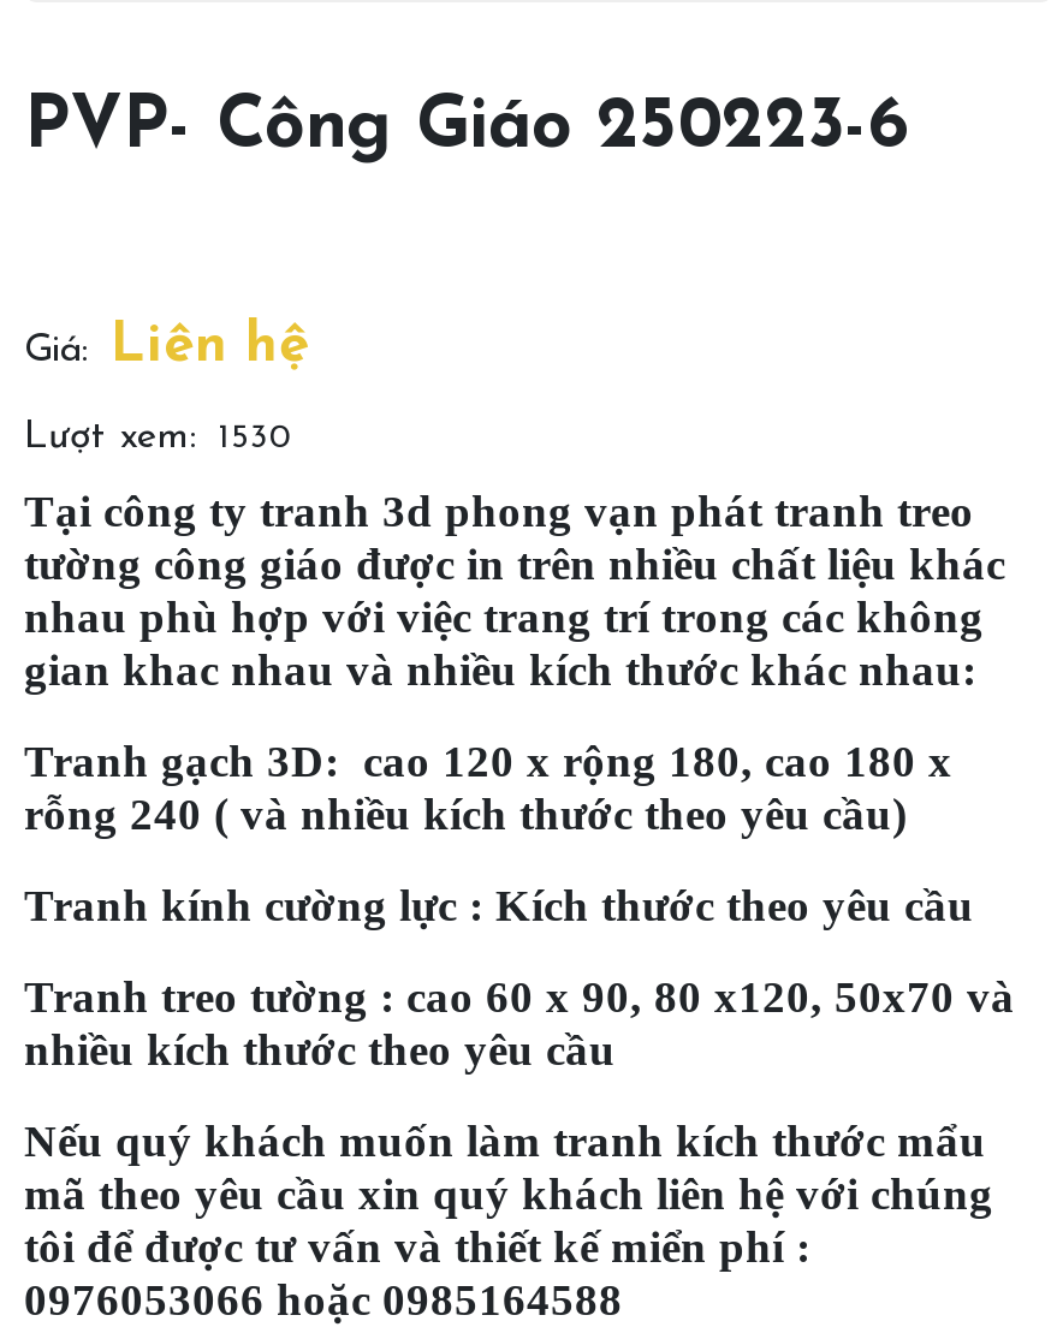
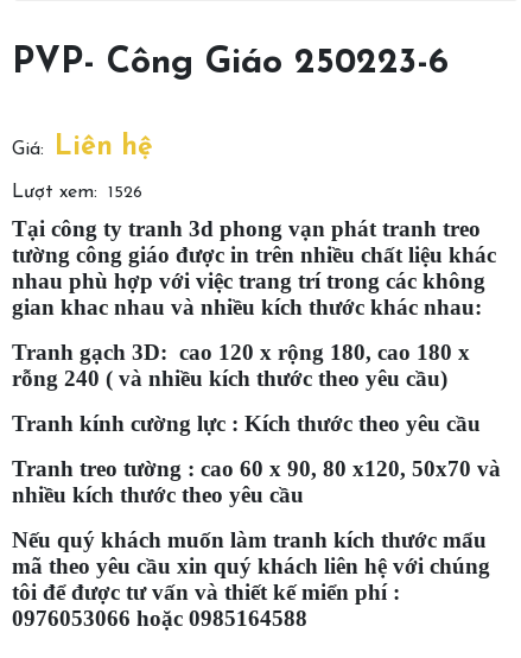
- Lượt xem: 1530
+ Lượt xem: 1526
